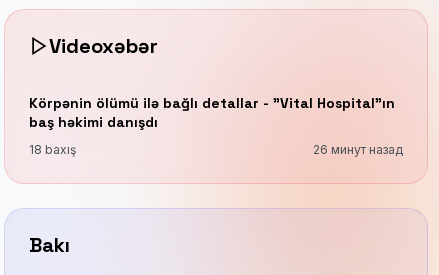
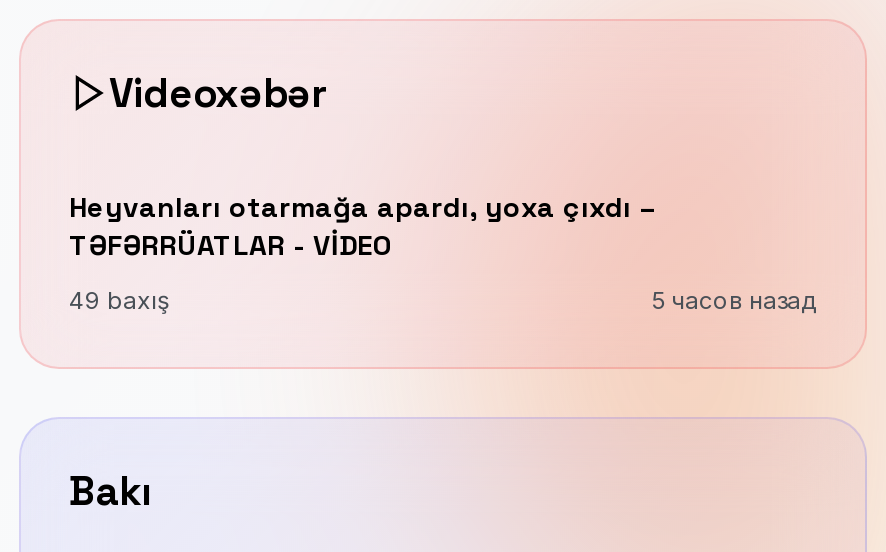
- Körpənin ölümü ilə bağlı detallar - "Vital Hospital"ın
- baş həkimi danışdı
+ Heyvanları otarmağa apardı, yoxa çıxdı –
+ TƏFƏRRÜATLAR - VİDEO

- 18 baxış
- 26 минут назад
+ 49 baxış
+ 5 часов назад
